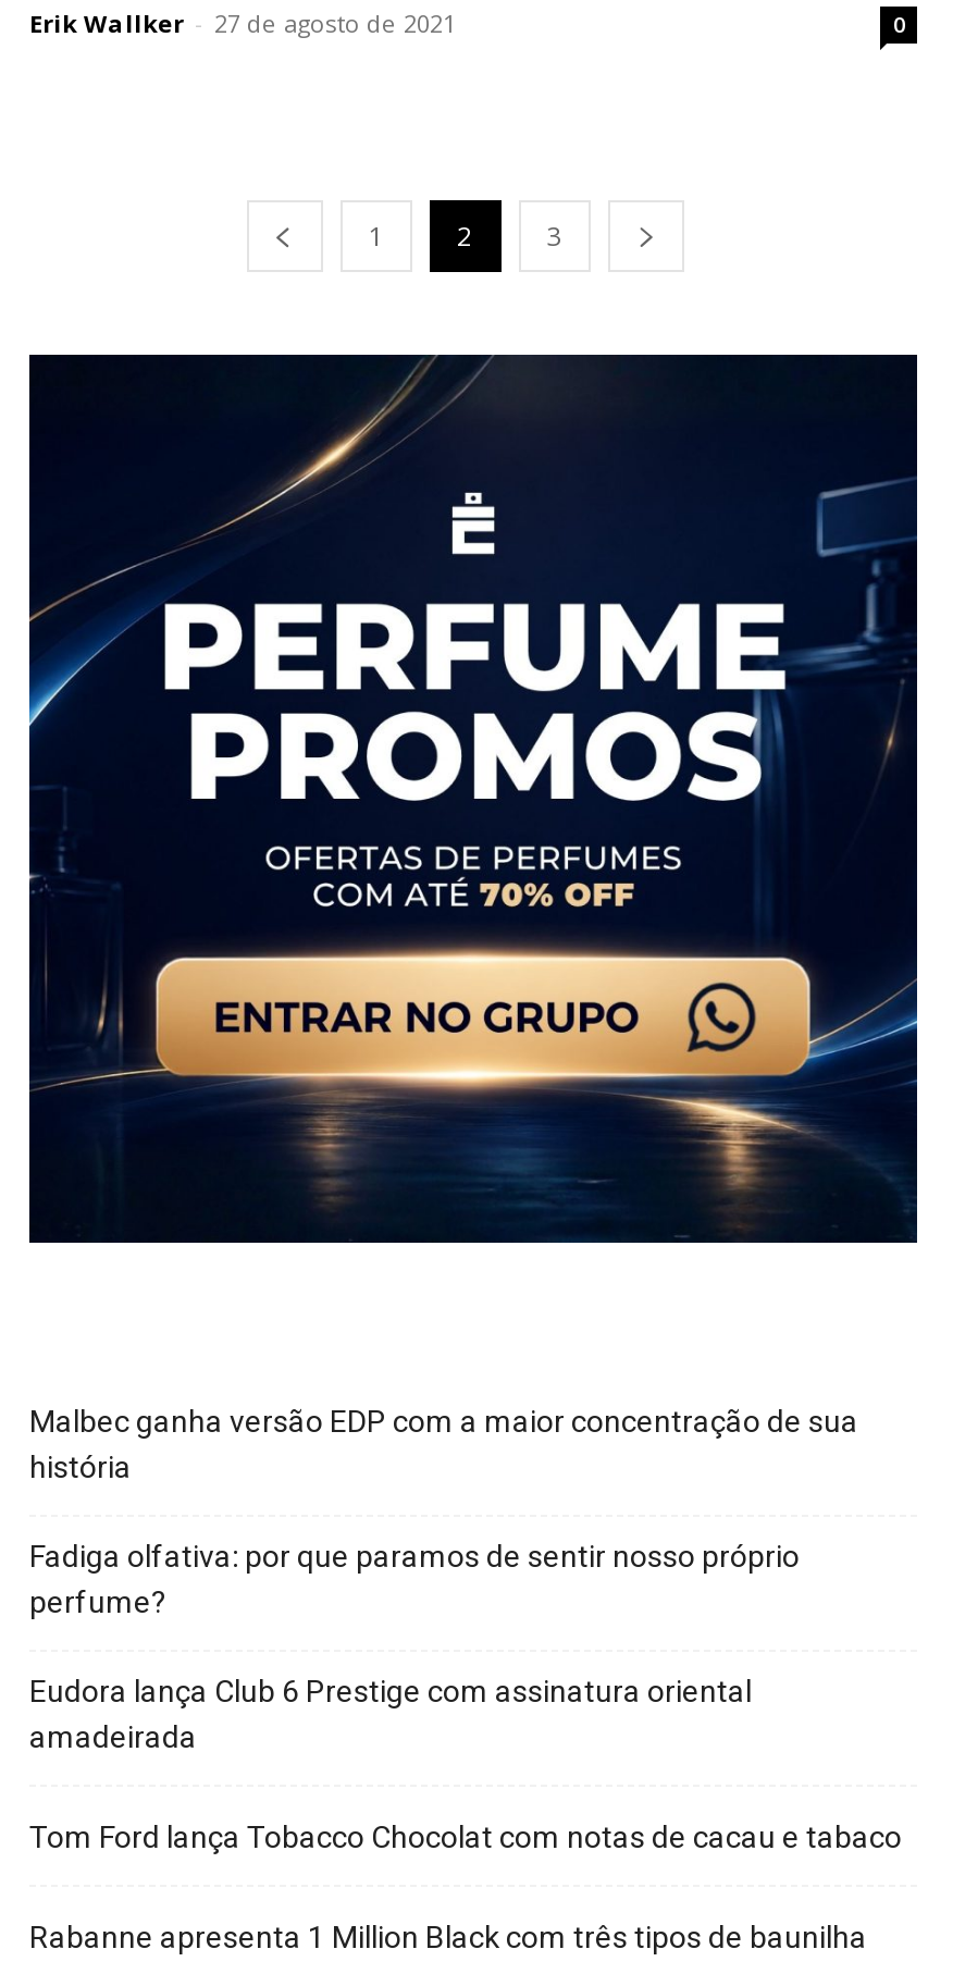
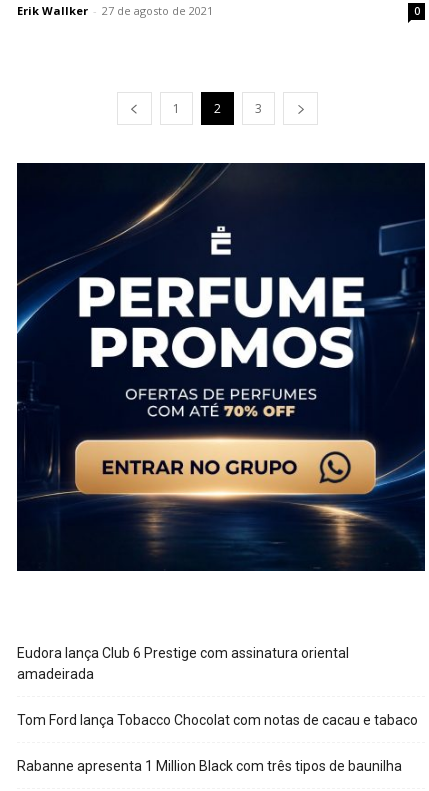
- Malbec ganha versão EDP com a maior concentração de sua
- história
- Fadiga olfativa: por que paramos de sentir nosso próprio
- perfume?
